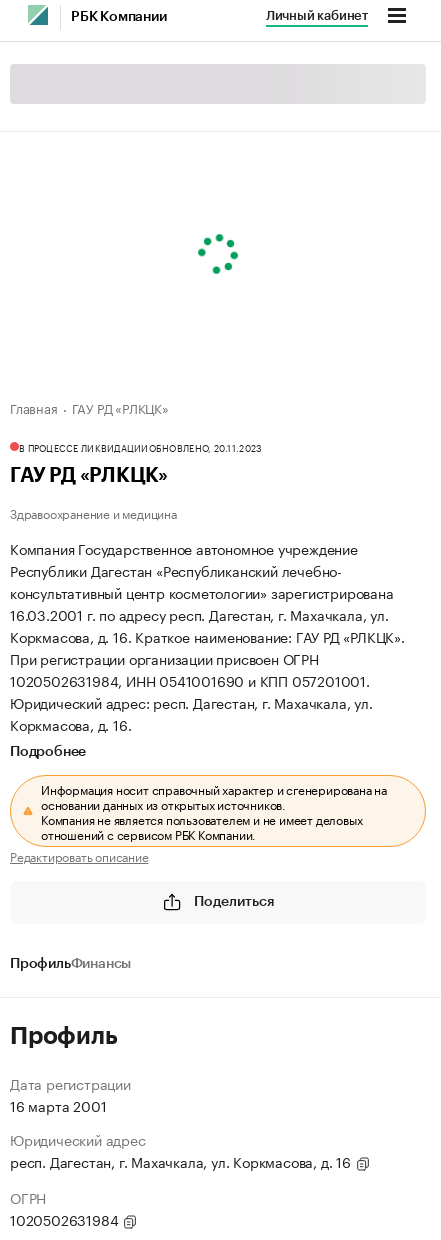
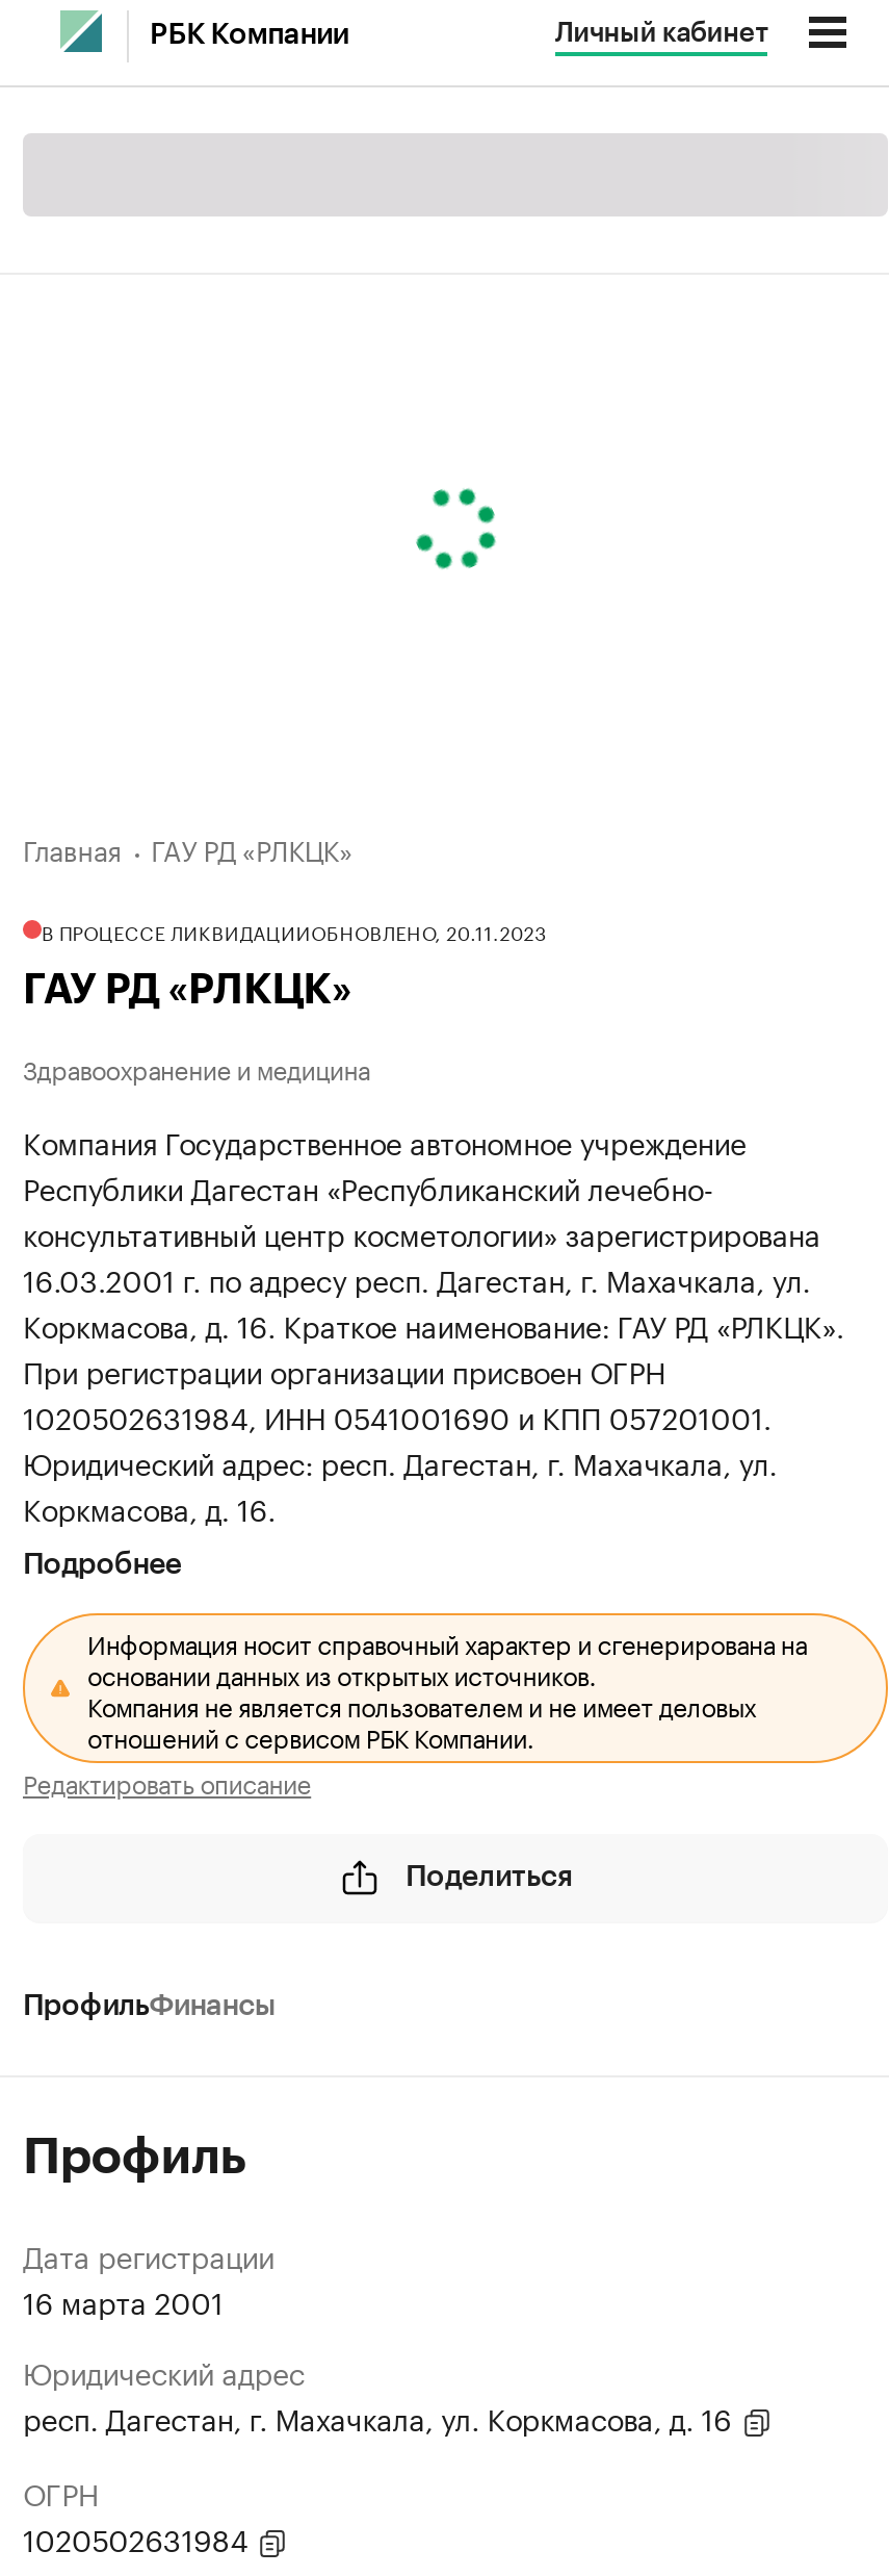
- [image]
+ [image]
